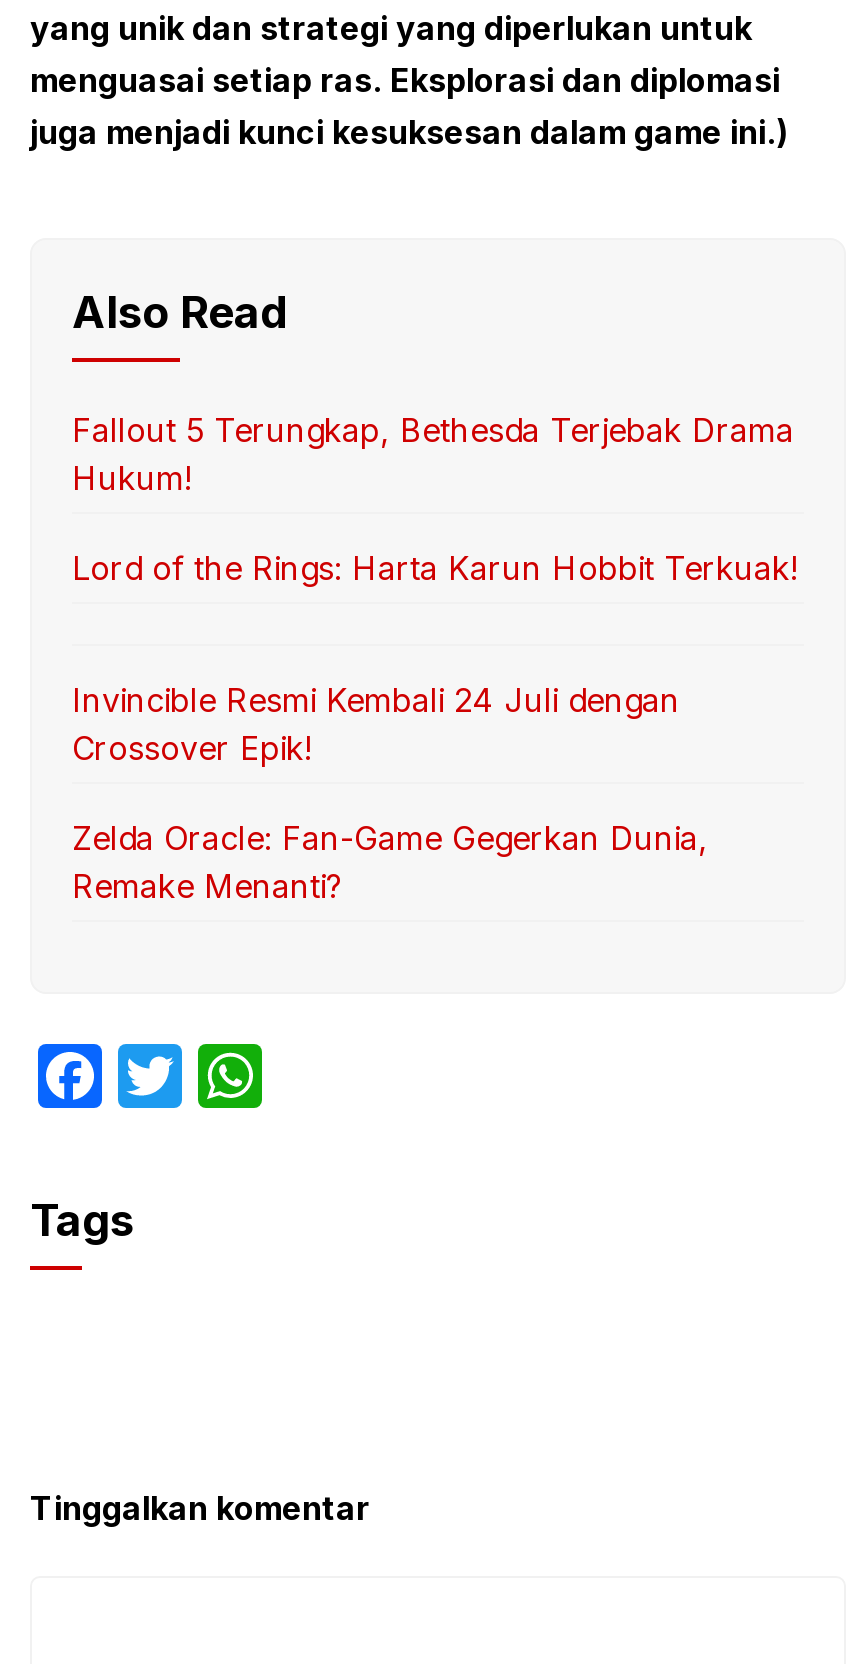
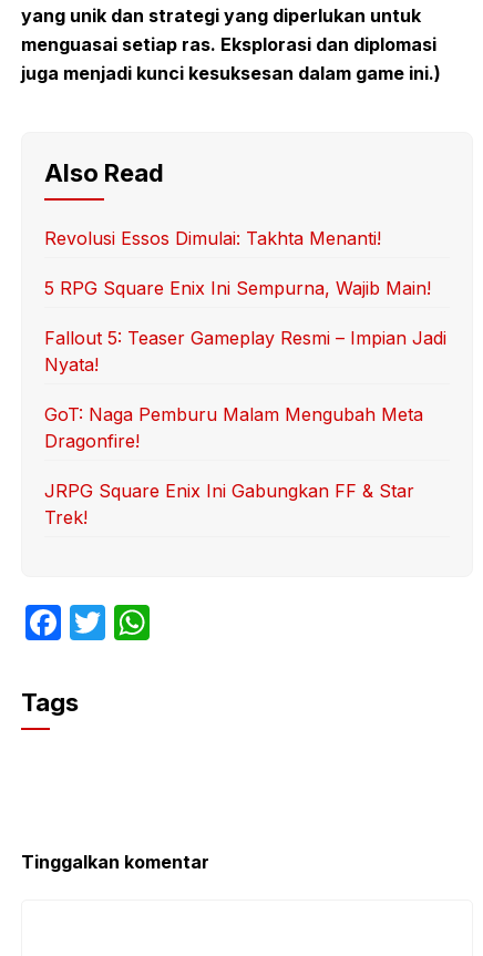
- Fallout 5 Terungkap, Bethesda Terjebak Drama
- Hukum!
- Lord of the Rings: Harta Karun Hobbit Terkuak!
- Invincible Resmi Kembali 24 Juli dengan
- Crossover Epik!
- Zelda Oracle: Fan-Game Gegerkan Dunia,
- Remake Menanti?
+ Revolusi Essos Dimulai: Takhta Menanti!
+ 5 RPG Square Enix Ini Sempurna, Wajib Main!
+ Fallout 5: Teaser Gameplay Resmi – Impian Jadi
+ Nyata!
+ GoT: Naga Pemburu Malam Mengubah Meta
+ Dragonfire!
+ JRPG Square Enix Ini Gabungkan FF & Star
+ Trek!
